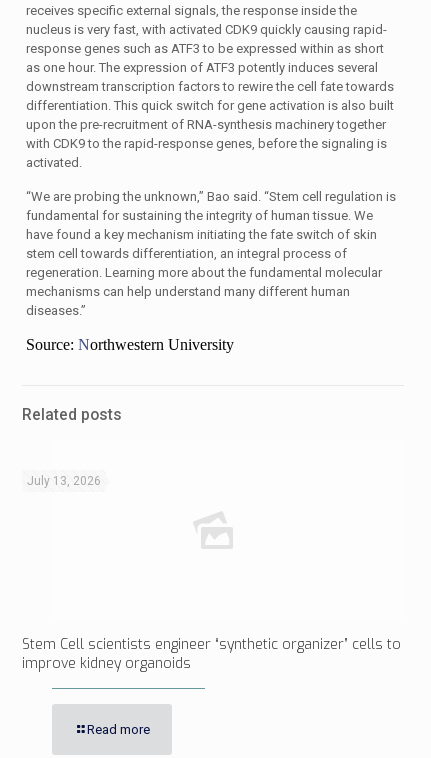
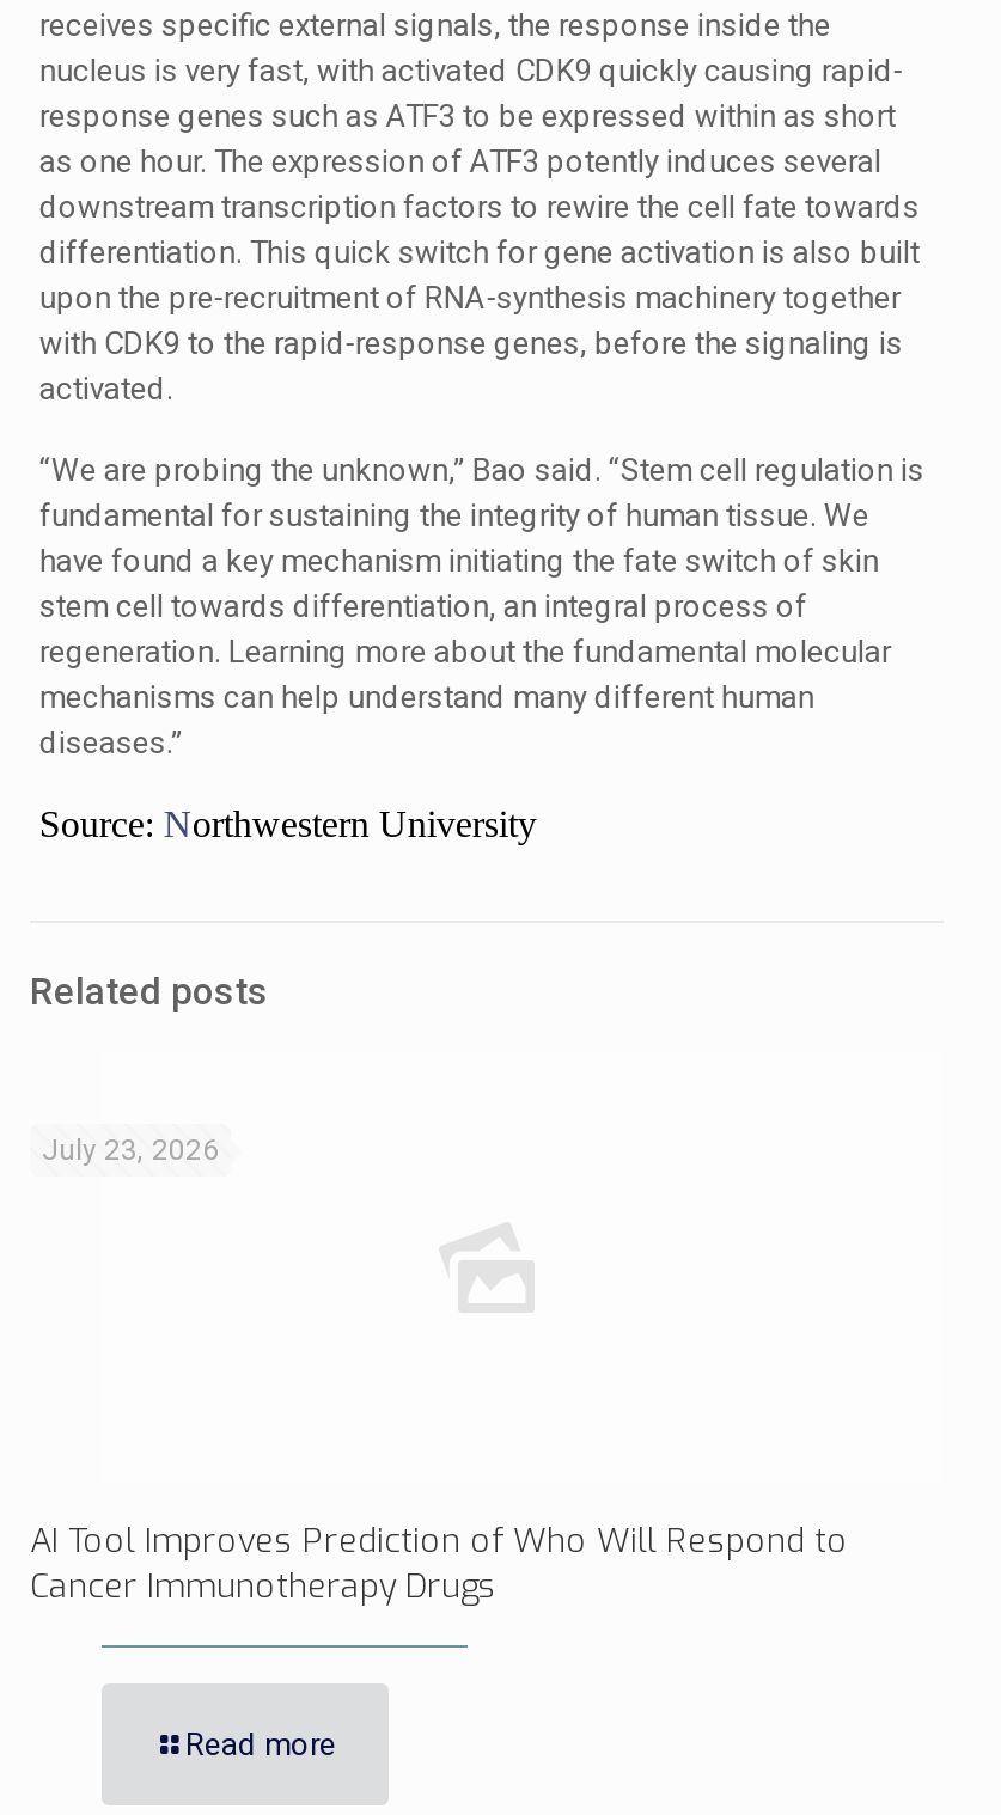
- July 13, 2026
+ July 23, 2026

- Stem Cell scientists engineer “synthetic organizer” cells to
- improve kidney organoids
+ AI Tool Improves Prediction of Who Will Respond to
+ Cancer Immunotherapy Drugs
